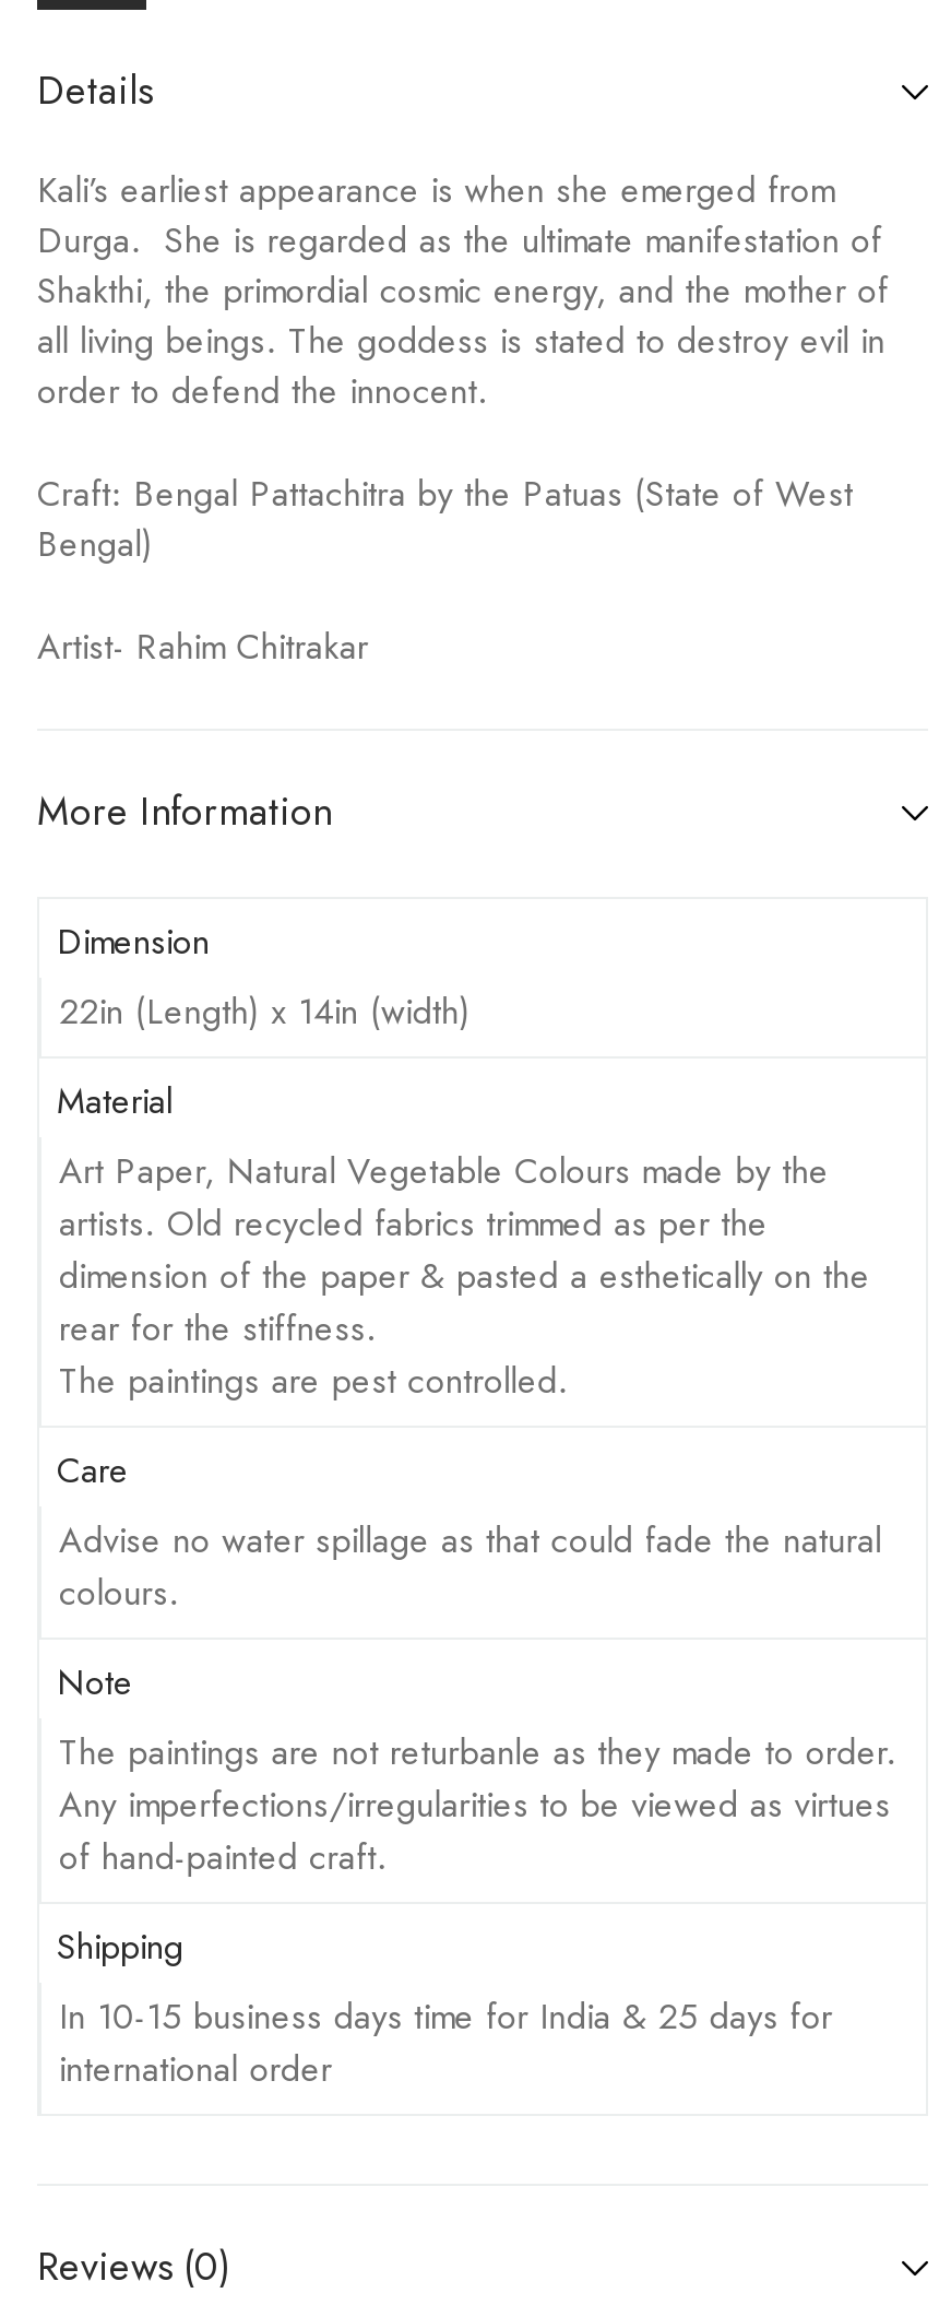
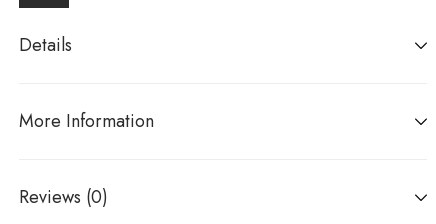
- Kali’s earliest appearance is when she emerged from
- Durga. She is regarded as the ultimate manifestation of
- Shakthi, the primordial cosmic energy, and the mother of
- all living beings. The goddess is stated to destroy evil in
- order to defend the innocent.
- Craft: Bengal Pattachitra by the Patuas (State of West
- Bengal)
- Artist- Rahim Chitrakar

- Dimension
- 22in (Length) x 14in (width)
- Material
- Art Paper, Natural Vegetable Colours made by the
- artists. Old recycled fabrics trimmed as per the
- dimension of the paper & pasted a esthetically on the
- rear for the stiffness.
- The paintings are pest controlled.
- Care
- Advise no water spillage as that could fade the natural
- colours.
- Note
- The paintings are not returbanle as they made to order.
- Any imperfections/irregularities to be viewed as virtues
- of hand-painted craft.
- Shipping
- In 10-15 business days time for India & 25 days for
- international order
